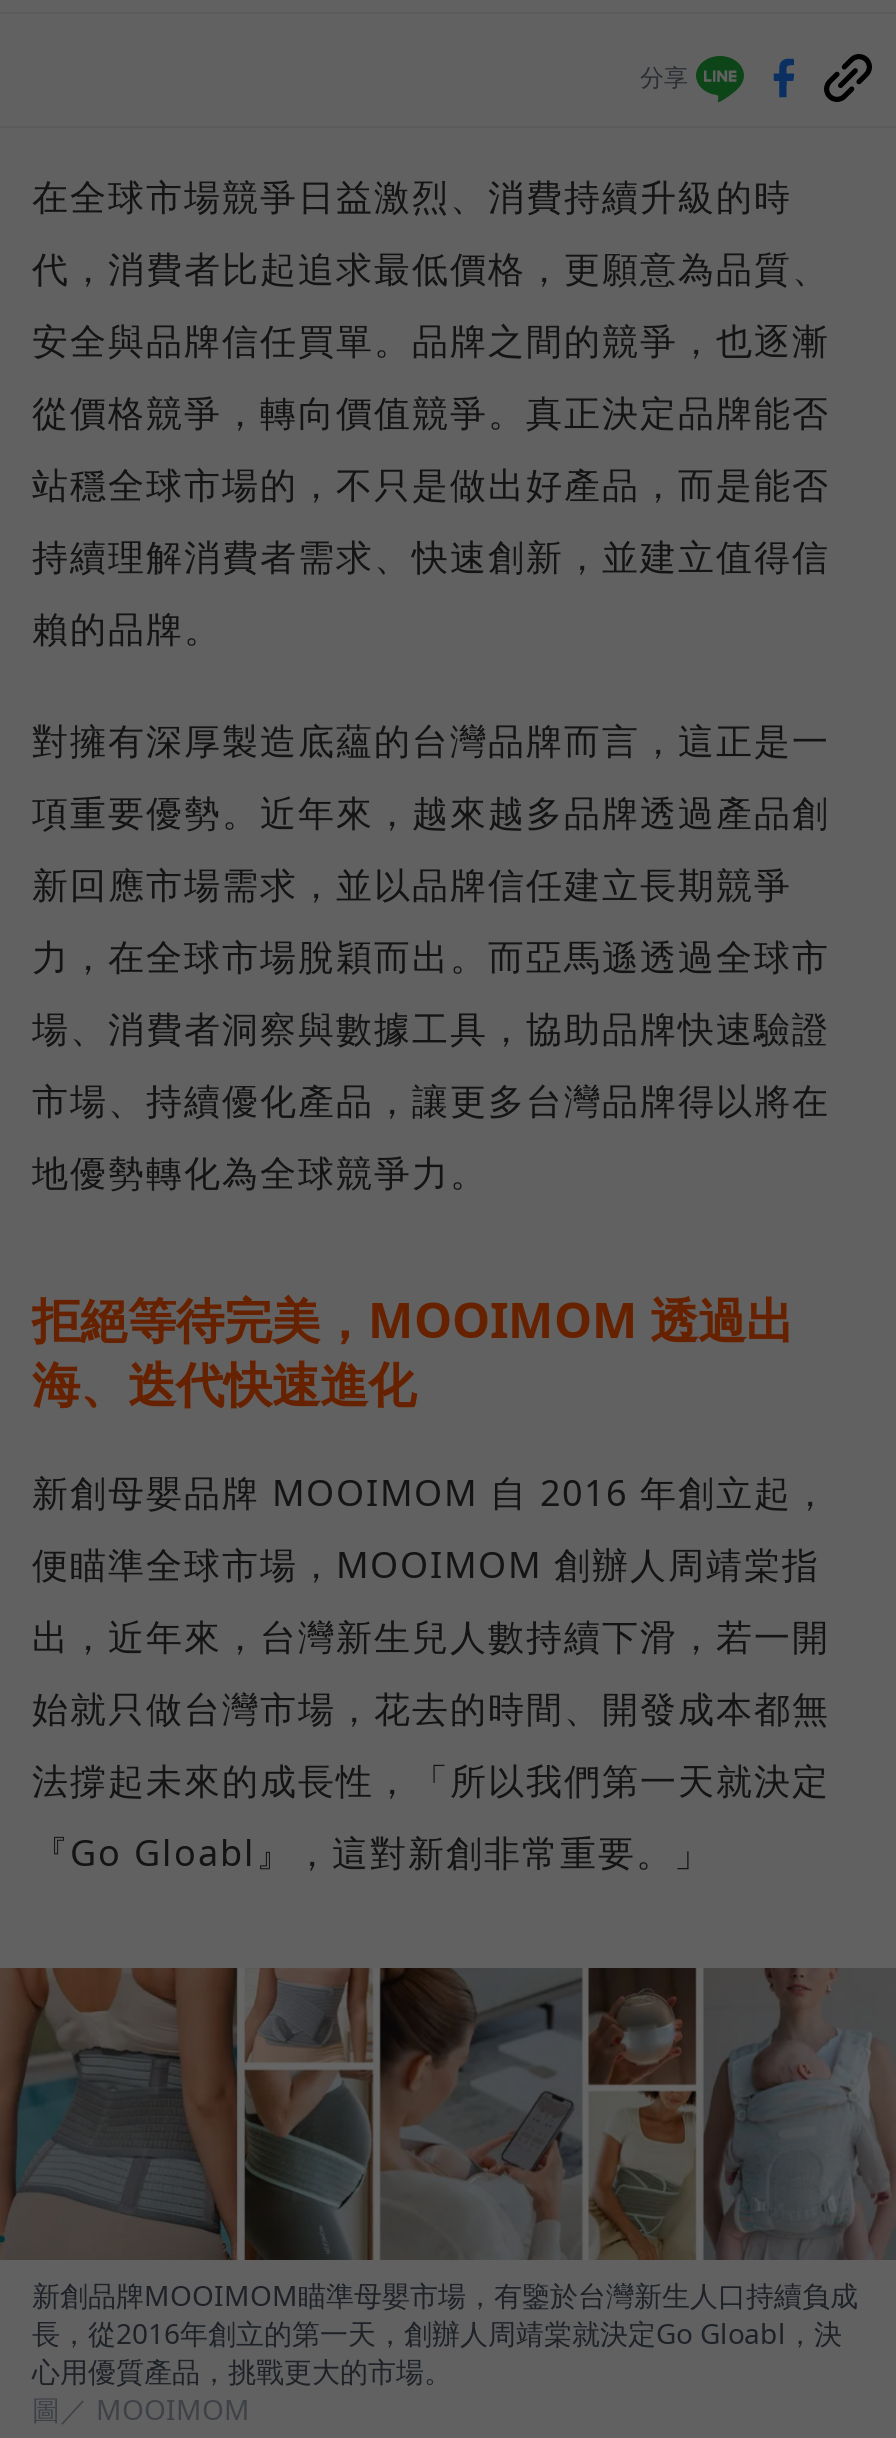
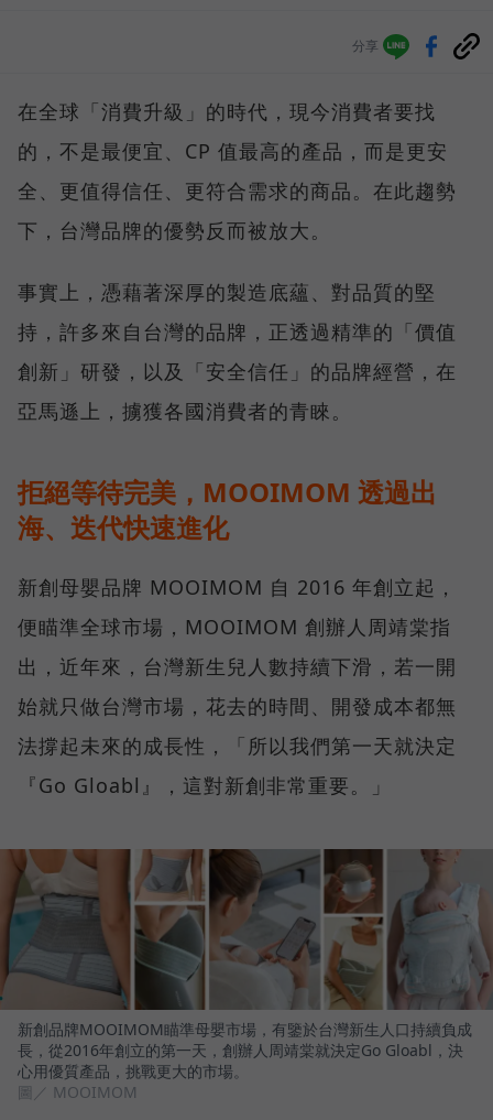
- 在全球市場競爭日益激烈、消費持續升級的時
- 代，消費者比起追求最低價格，更願意為品質、
- 安全與品牌信任買單。品牌之間的競爭，也逐漸
- 從價格競爭，轉向價值競爭。真正決定品牌能否
- 站穩全球市場的，不只是做出好產品，而是能否
- 持續理解消費者需求、快速創新，並建立值得信
- 賴的品牌。
- 對擁有深厚製造底蘊的台灣品牌而言，這正是一
- 項重要優勢。近年來，越來越多品牌透過產品創
- 新回應市場需求，並以品牌信任建立長期競爭
- 力，在全球市場脫穎而出。而亞馬遜透過全球市
- 場、消費者洞察與數據工具，協助品牌快速驗證
- 市場、持續優化產品，讓更多台灣品牌得以將在
- 地優勢轉化為全球競爭力。
+ 在全球「消費升級」的時代，現今消費者要找
+ 的，不是最便宜、CP 值最高的產品，而是更安
+ 全、更值得信任、更符合需求的商品。在此趨勢
+ 下，台灣品牌的優勢反而被放大。
+ 事實上，憑藉著深厚的製造底蘊、對品質的堅
+ 持，許多來自台灣的品牌，正透過精準的「價值
+ 創新」研發，以及「安全信任」的品牌經營，在
+ 亞馬遜上，擄獲各國消費者的青睞。
